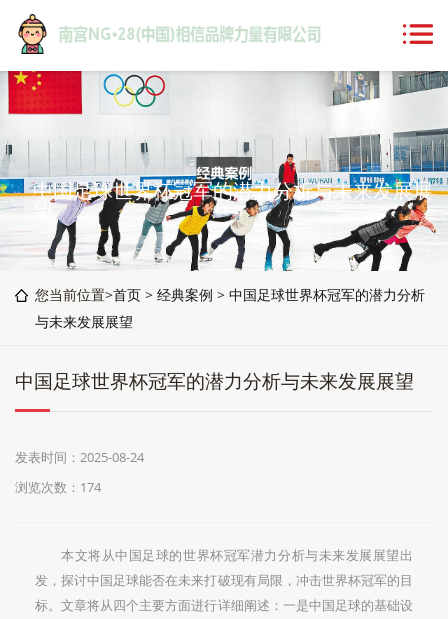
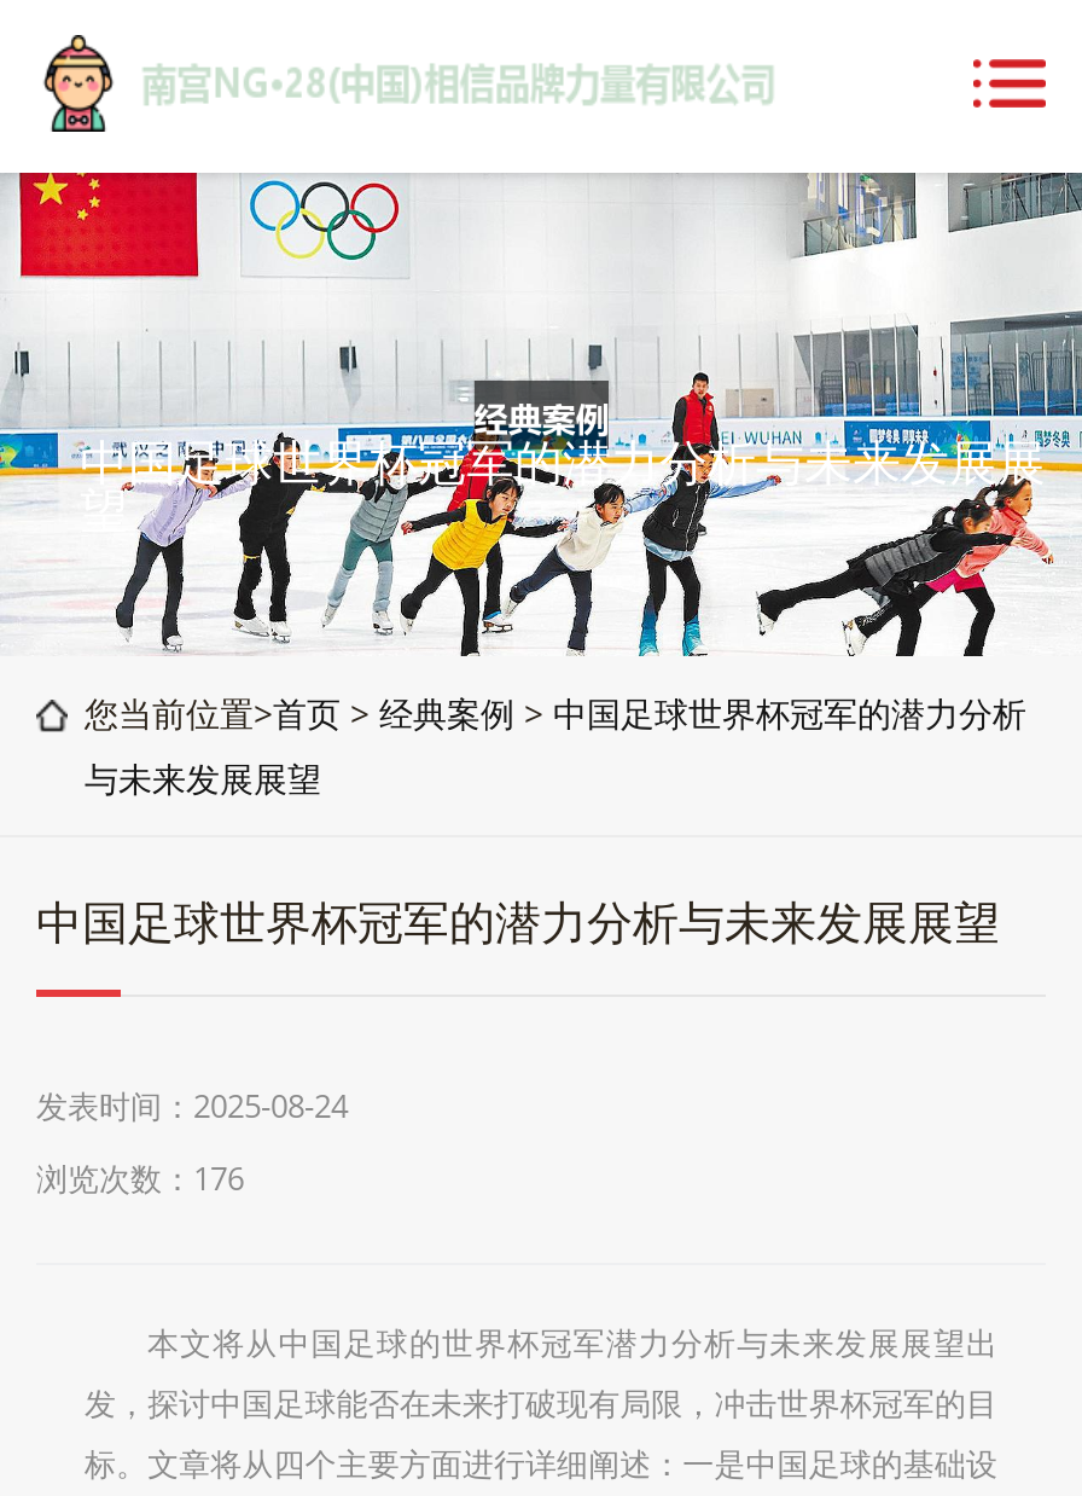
- 浏览次数：174
+ 浏览次数：176
